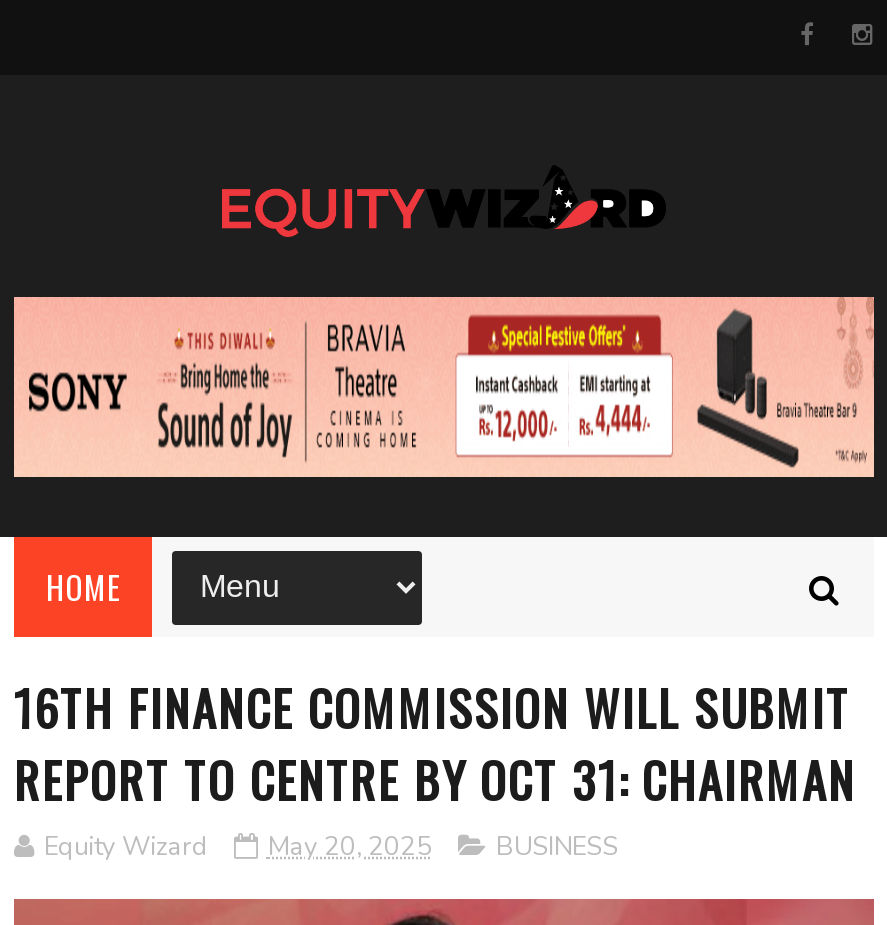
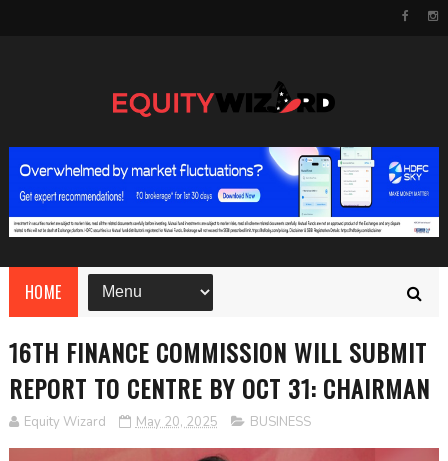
- [image]
+ [image]
